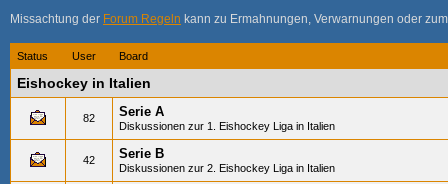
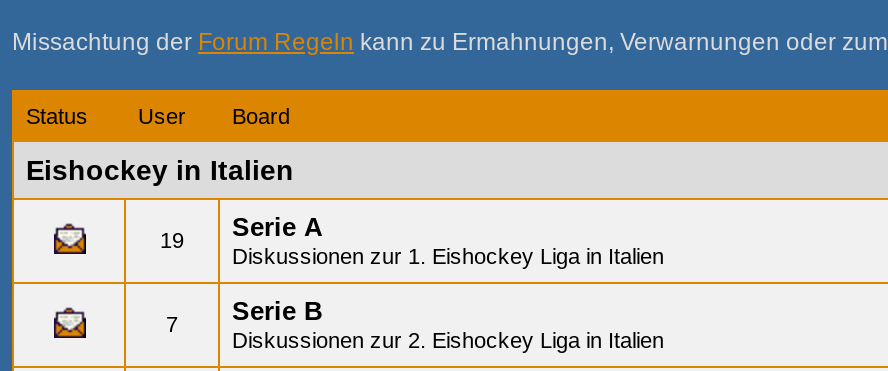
- 82 Serie A
+ 19 Serie A

- 42
+ 7
